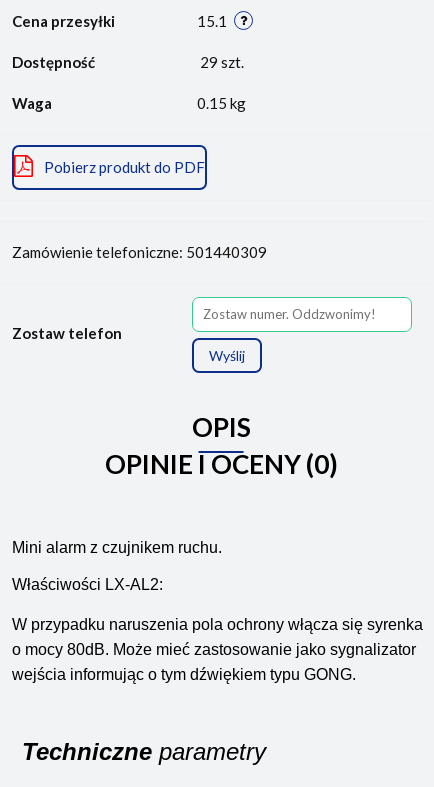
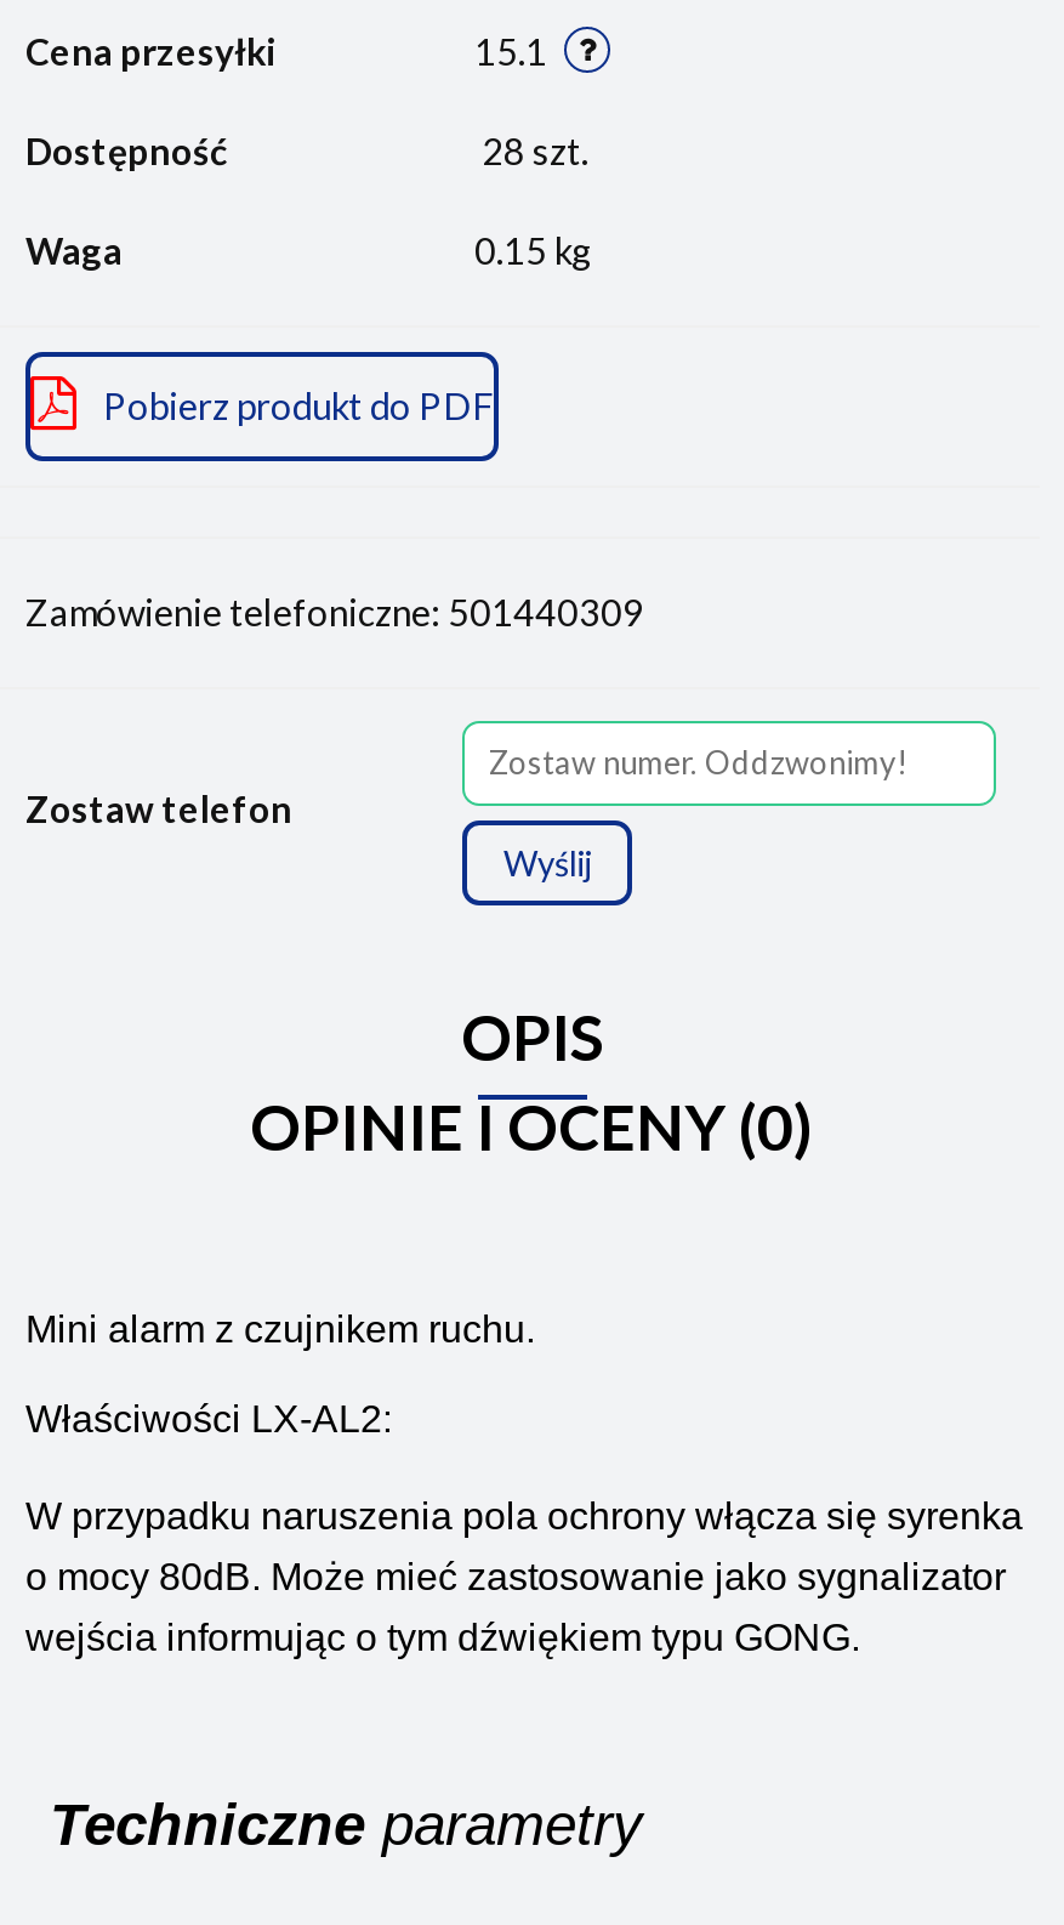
- 29 szt.
+ 28 szt.
